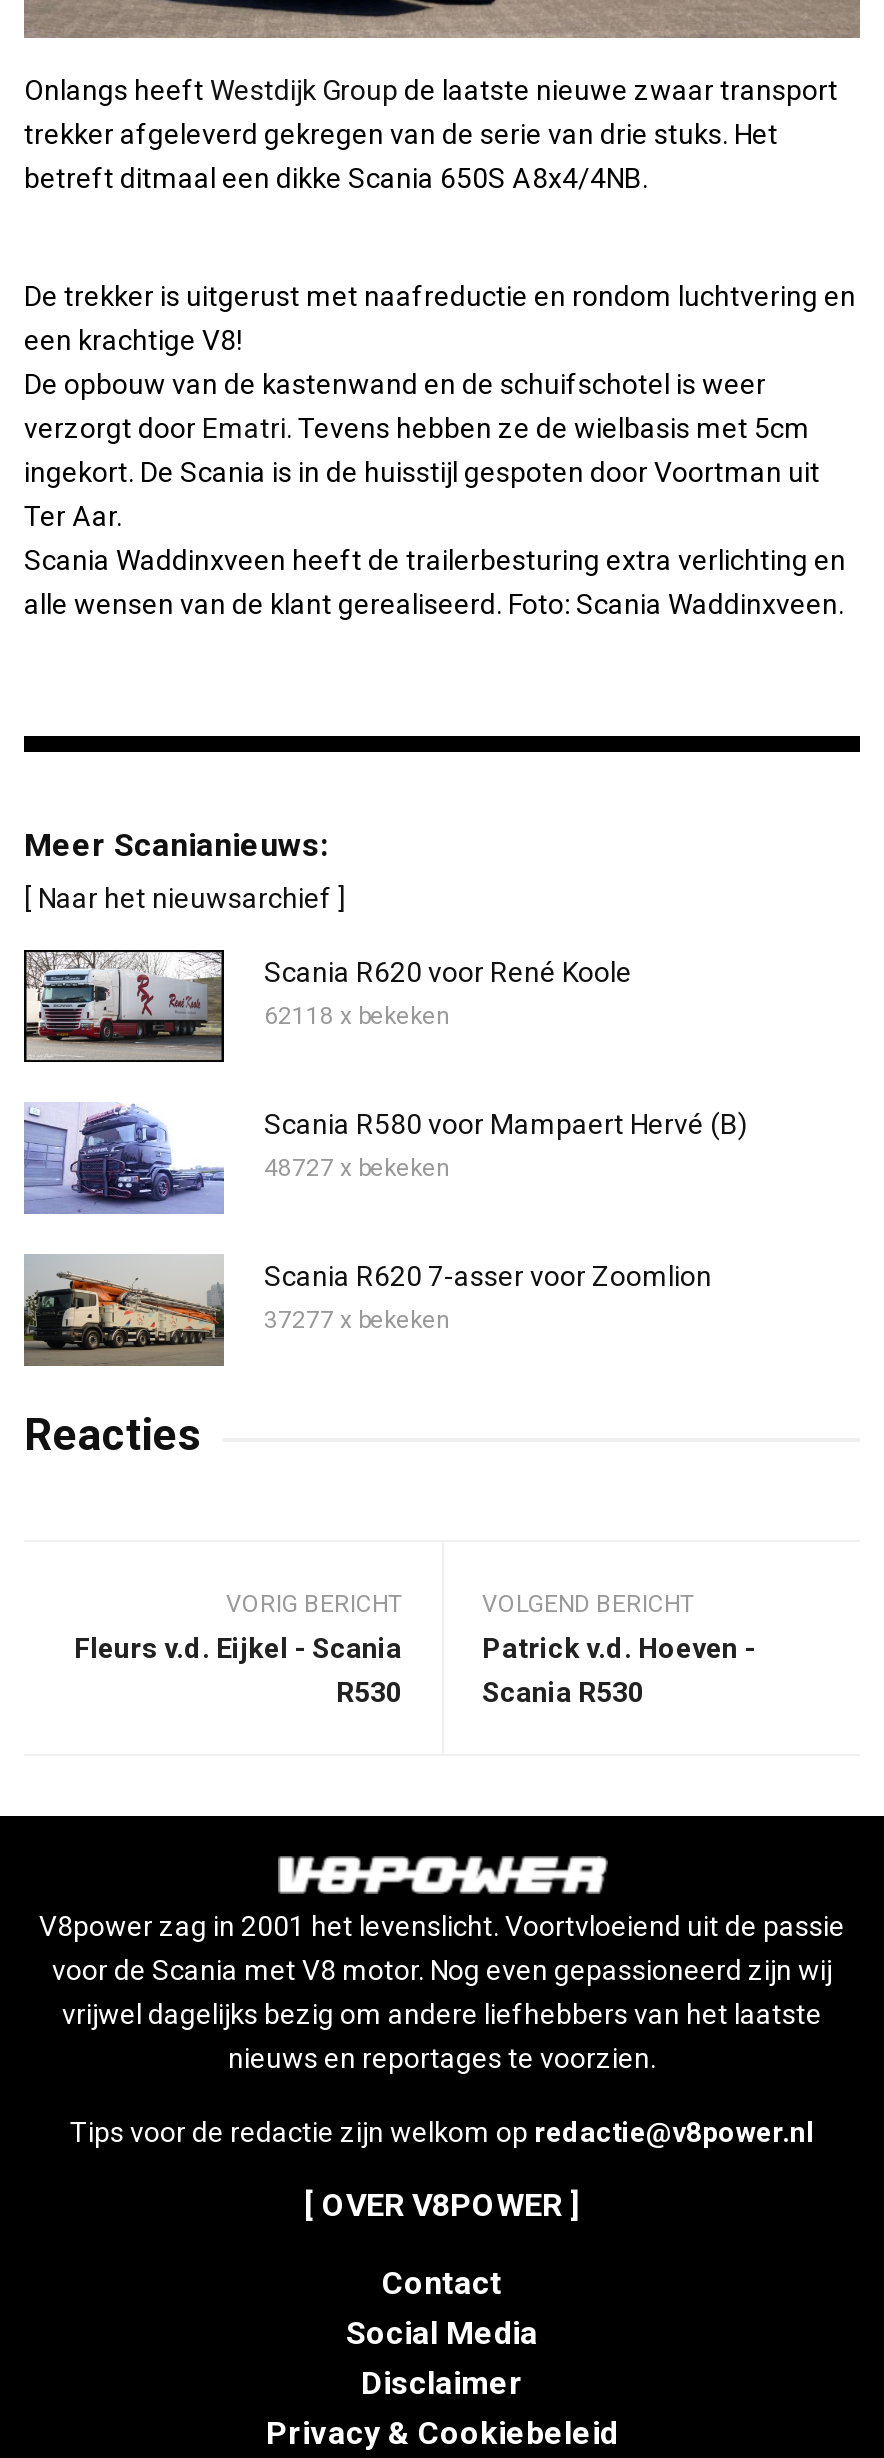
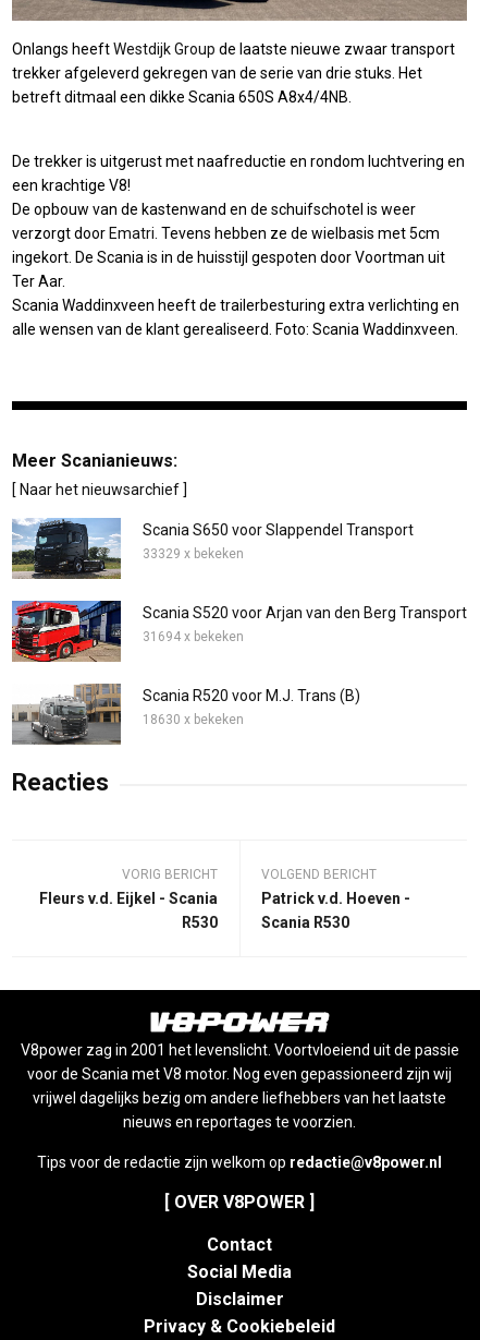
- [image]
- Scania R620 voor René Koole
- 62118 x bekeken
+ [image]
+ Scania S650 voor Slappendel Transport
+ 33329 x bekeken

- [image]
- Scania R580 voor Mampaert Hervé (B)
- 48727 x bekeken
+ [image]
+ Scania S520 voor Arjan van den Berg Transport
+ 31694 x bekeken

- [image]
- Scania R620 7-asser voor Zoomlion
- 37277 x bekeken
+ [image]
+ Scania R520 voor M.J. Trans (B)
+ 18630 x bekeken
